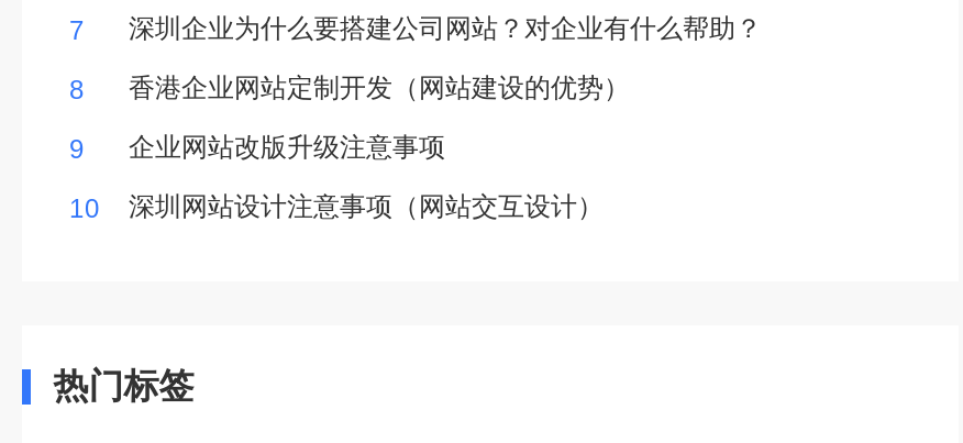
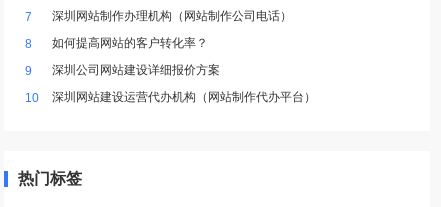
- 深圳企业为什么要搭建公司网站？对企业有什么帮助？
+ 深圳网站制作办理机构（网站制作公司电话）

- 香港企业网站定制开发（网站建设的优势）
+ 如何提高网站的客户转化率？

- 企业网站改版升级注意事项
+ 深圳公司网站建设详细报价方案

- 深圳网站设计注意事项（网站交互设计）
+ 深圳网站建设运营代办机构（网站制作代办平台）
